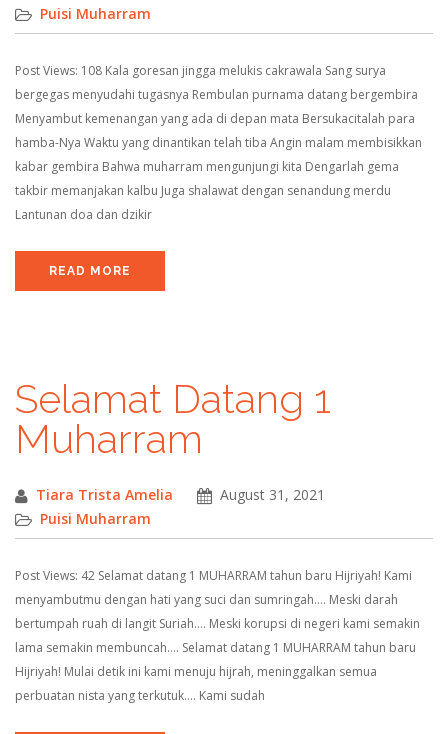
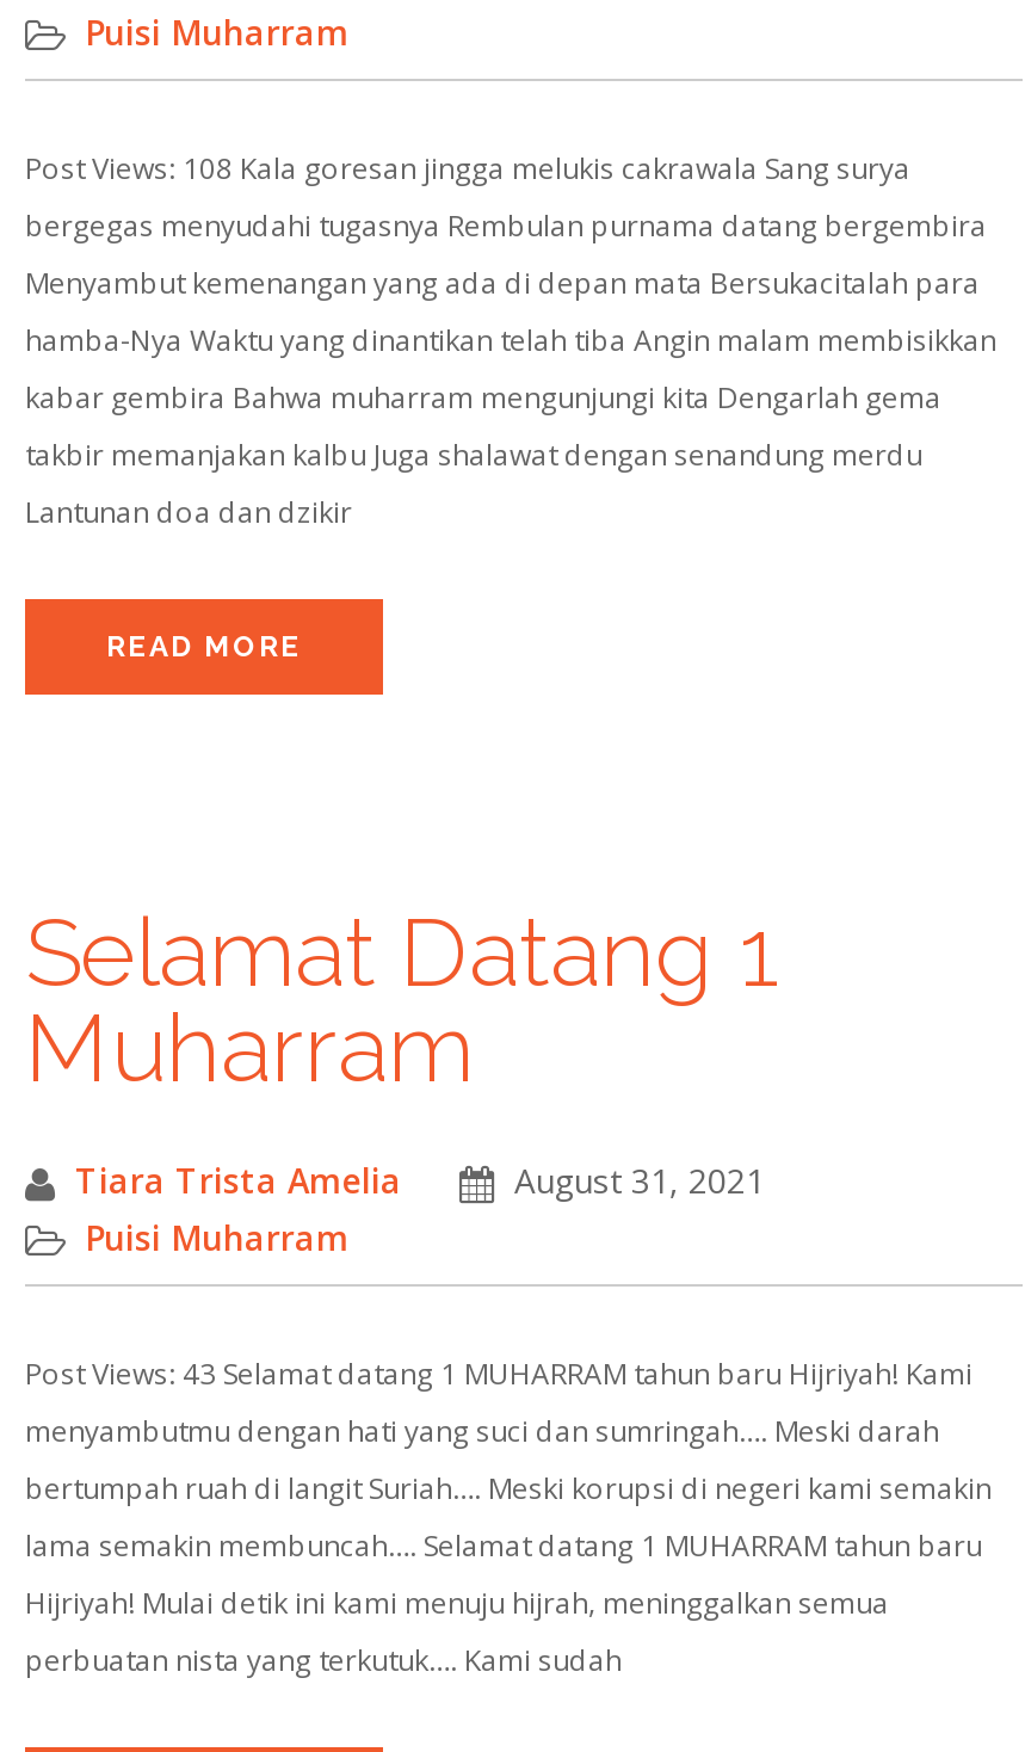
- Post Views: 42 Selamat datang 1 MUHARRAM tahun baru Hijriyah! Kami
+ Post Views: 43 Selamat datang 1 MUHARRAM tahun baru Hijriyah! Kami
